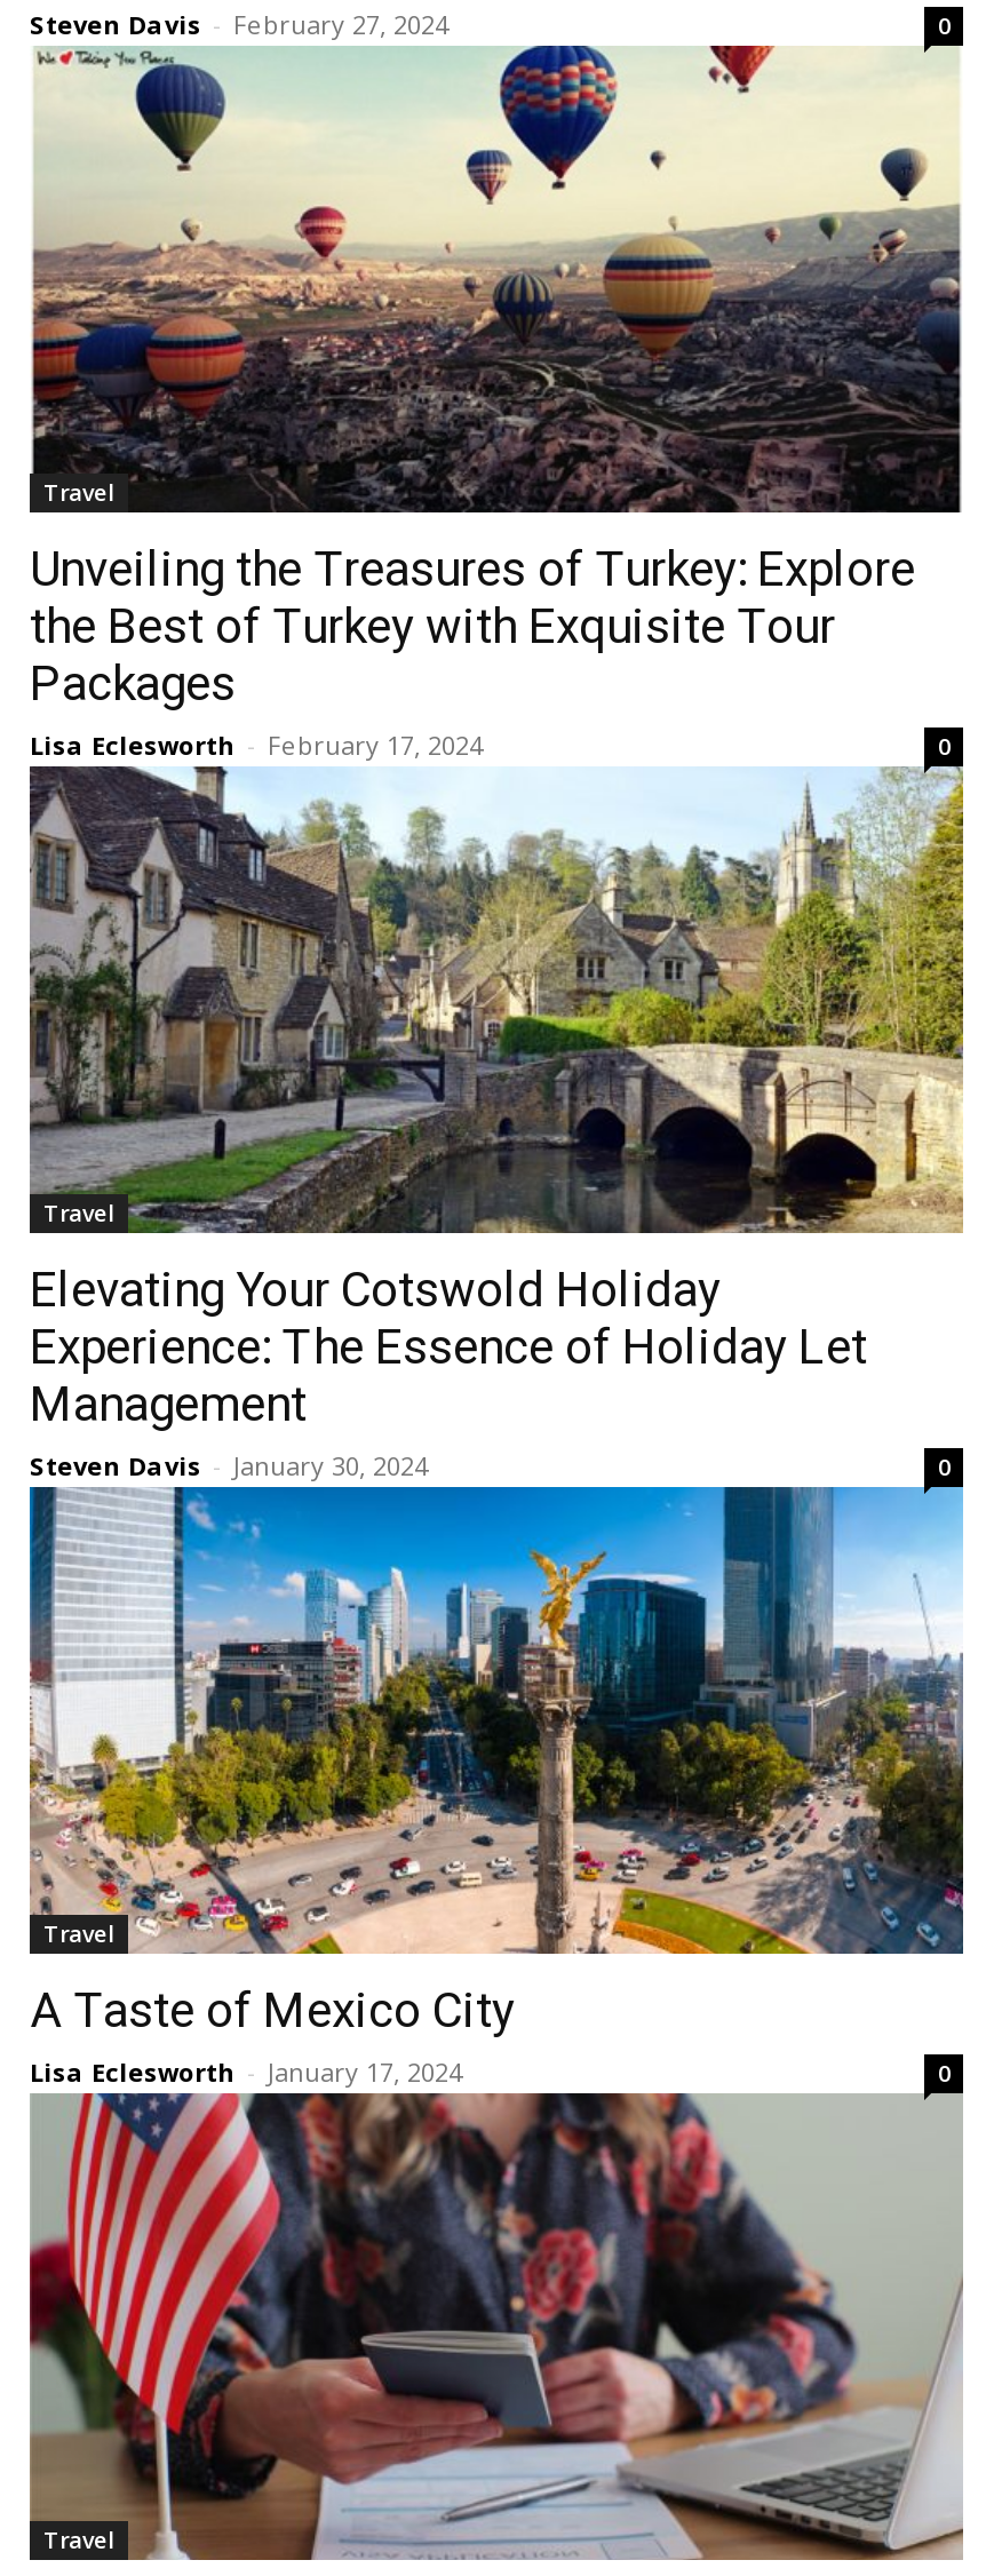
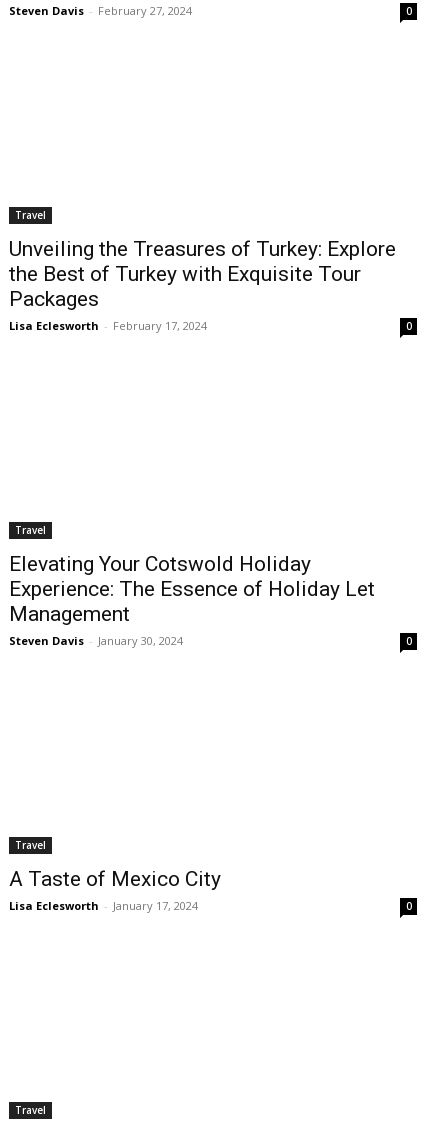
- [image]

- [image]

- [image]

- [image]
